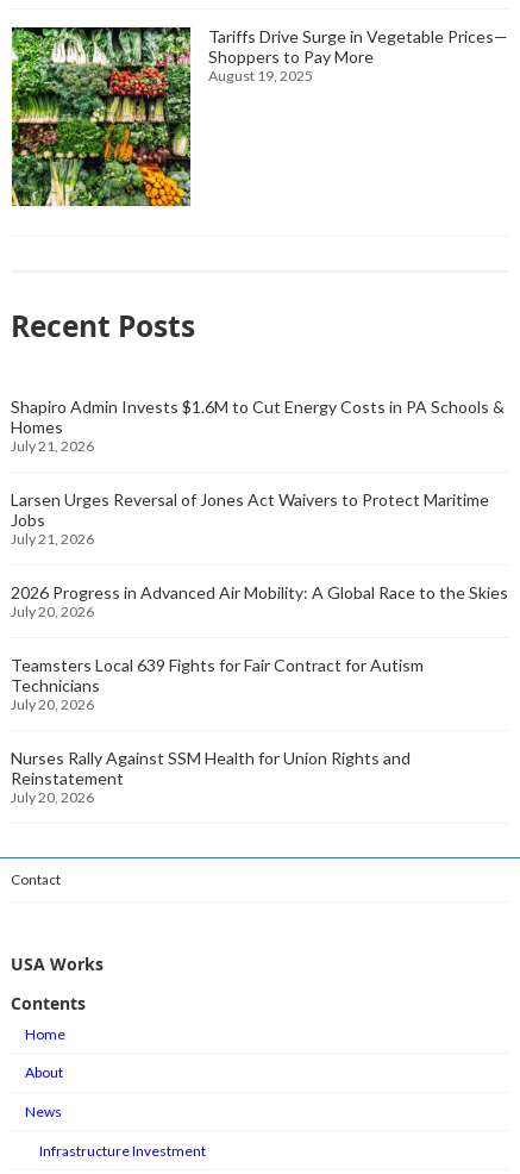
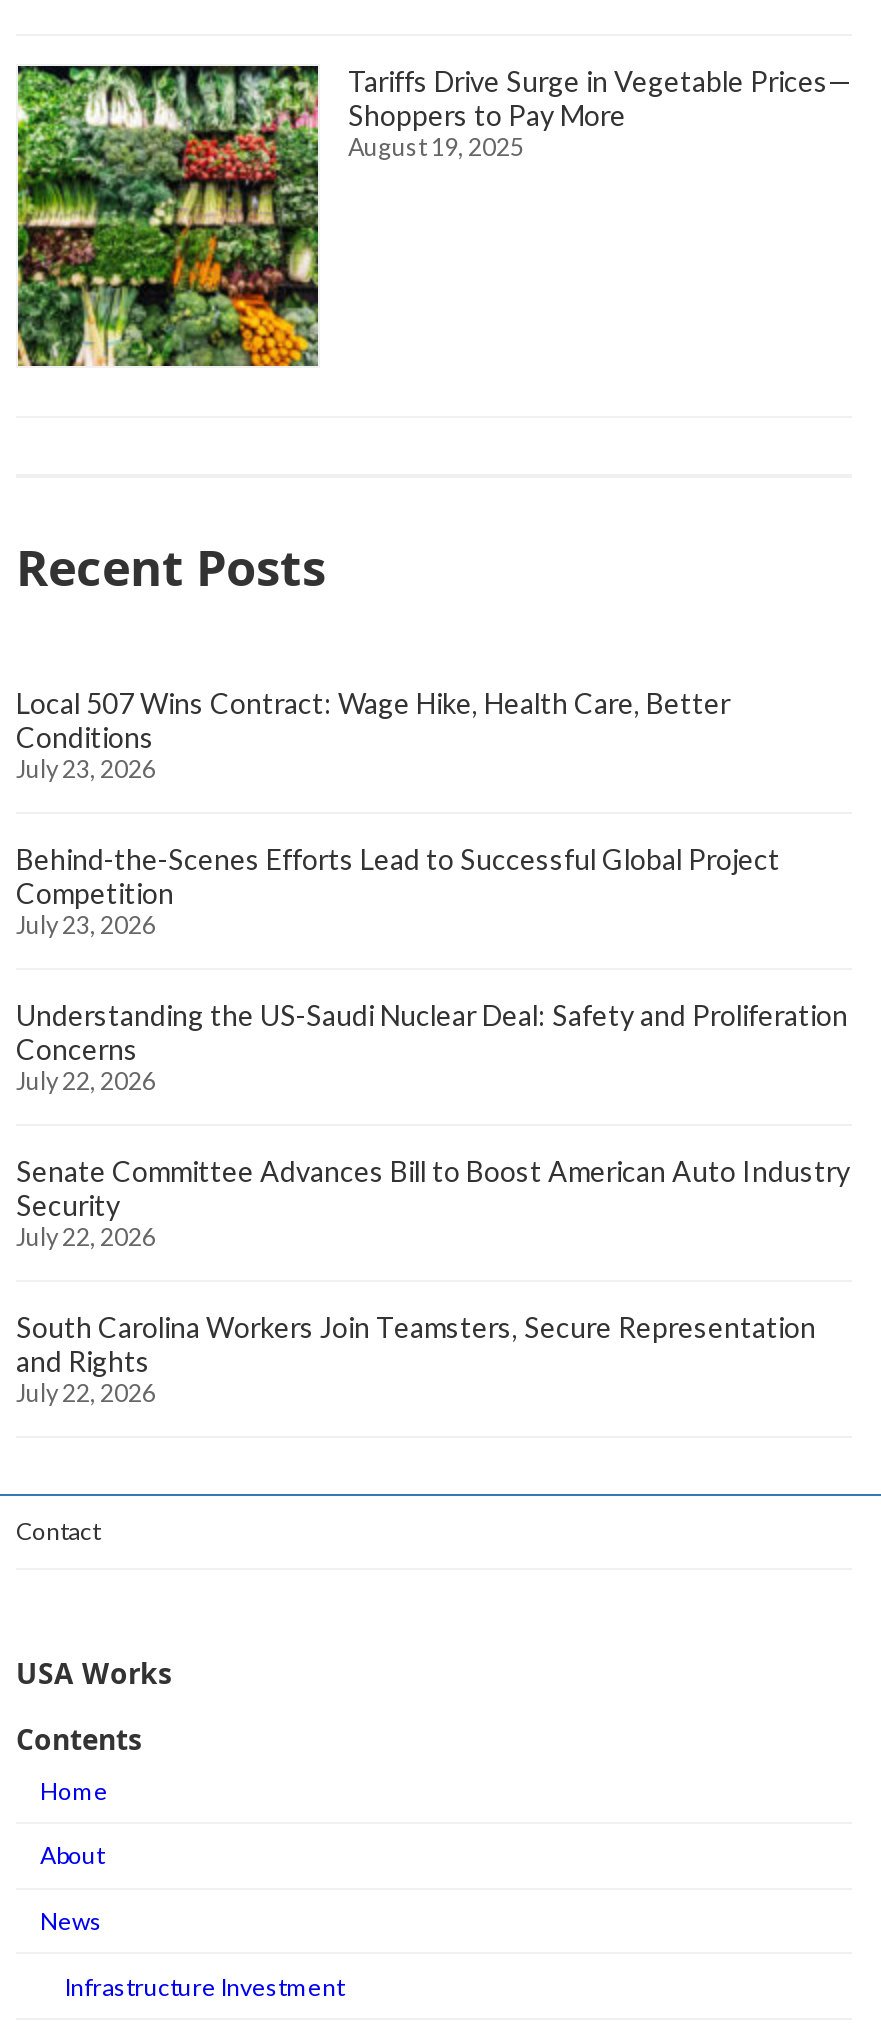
- Shapiro Admin Invests $1.6M to Cut Energy Costs in PA Schools &
- Homes
- July 21, 2026
+ Local 507 Wins Contract: Wage Hike, Health Care, Better
+ Conditions
+ July 23, 2026

- Larsen Urges Reversal of Jones Act Waivers to Protect Maritime
- Jobs
- July 21, 2026
+ Behind-the-Scenes Efforts Lead to Successful Global Project
+ Competition
+ July 23, 2026

- 2026 Progress in Advanced Air Mobility: A Global Race to the Skies
- July 20, 2026
+ Understanding the US-Saudi Nuclear Deal: Safety and Proliferation
+ Concerns
+ July 22, 2026

- Teamsters Local 639 Fights for Fair Contract for Autism
- Technicians
- July 20, 2026
+ Senate Committee Advances Bill to Boost American Auto Industry
+ Security
+ July 22, 2026

- Nurses Rally Against SSM Health for Union Rights and
- Reinstatement
- July 20, 2026
+ South Carolina Workers Join Teamsters, Secure Representation
+ and Rights
+ July 22, 2026
